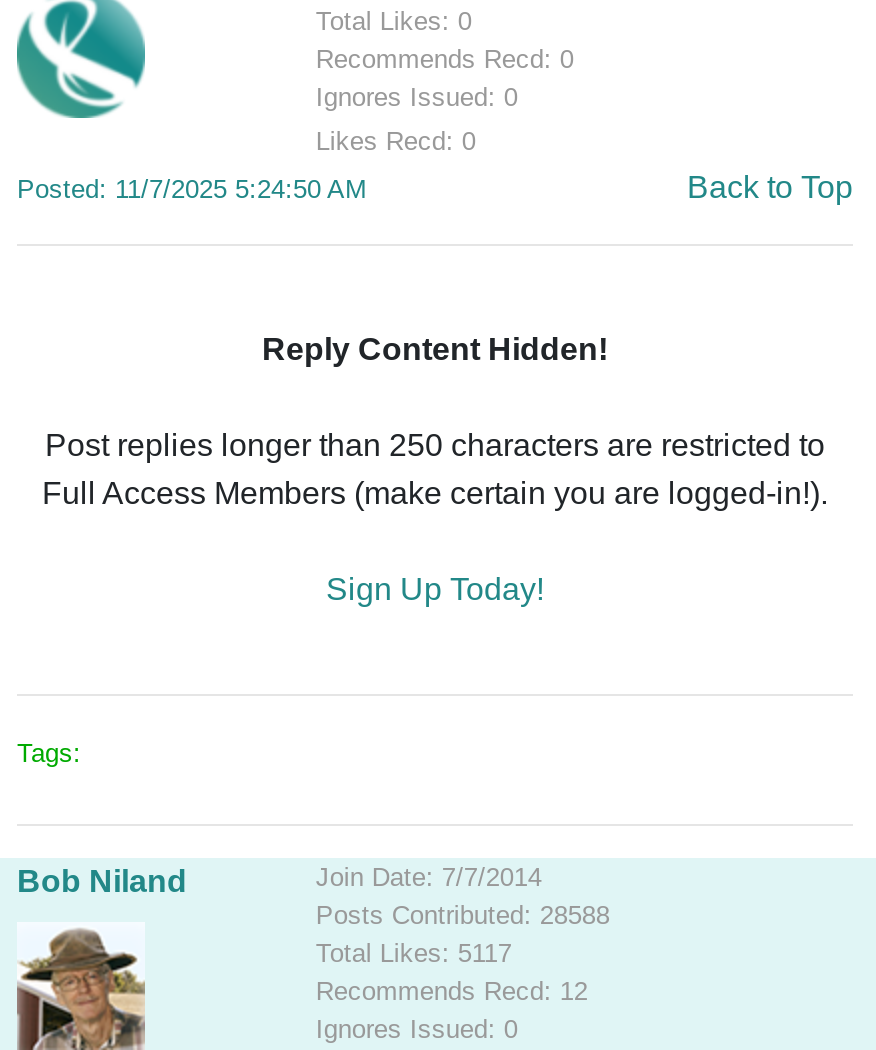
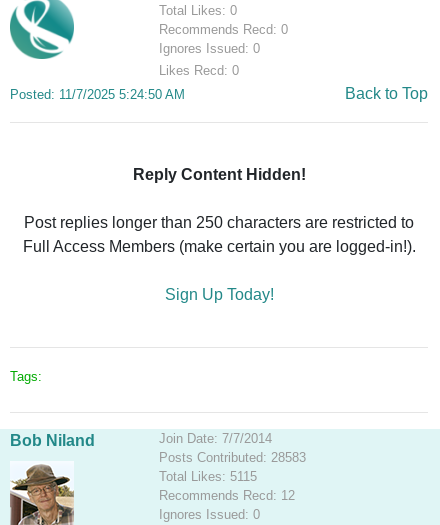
- Posts Contributed: 28588
+ Posts Contributed: 28583

- Total Likes: 5117
+ Total Likes: 5115
